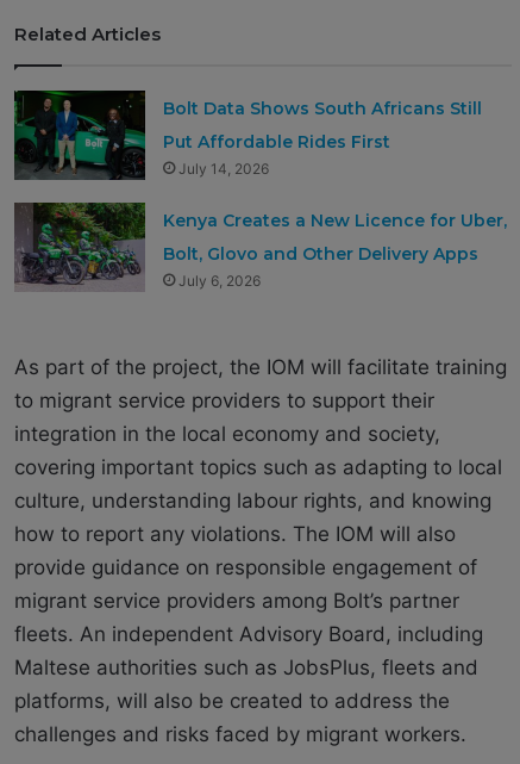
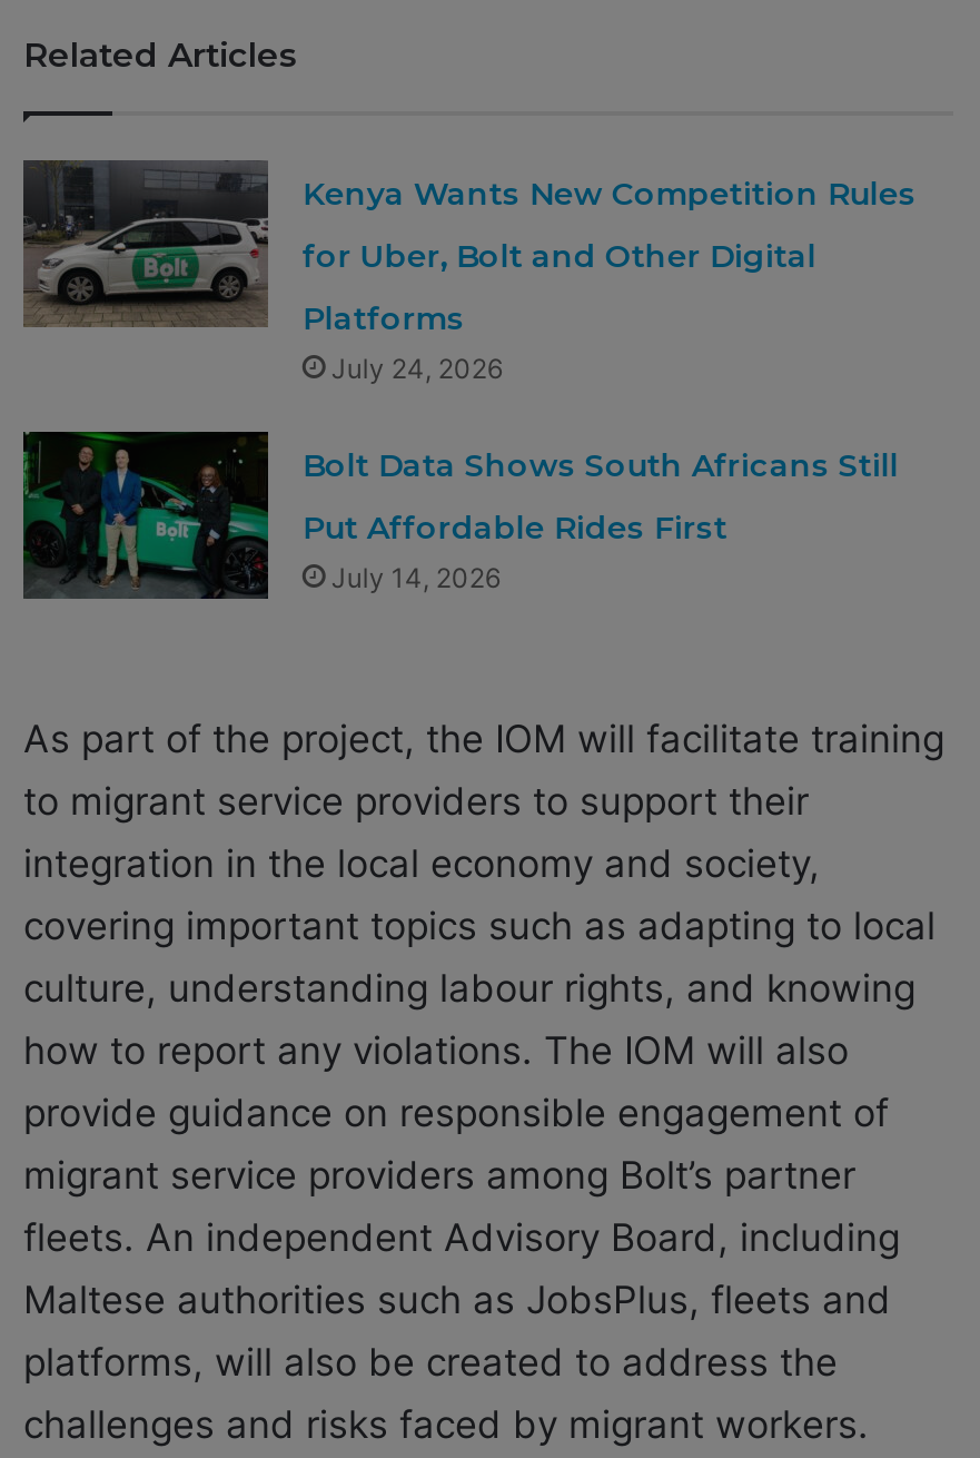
+ [image]
+ Kenya Wants New Competition Rules
+ for Uber, Bolt and Other Digital
+ Platforms
+ July 24, 2026

moved down: [image] | Bolt Data Shows South Africans Still | Put Affordable Rides First | July 14, 2026

- [image]
- Kenya Creates a New Licence for Uber,
- Bolt, Glovo and Other Delivery Apps
- July 6, 2026
